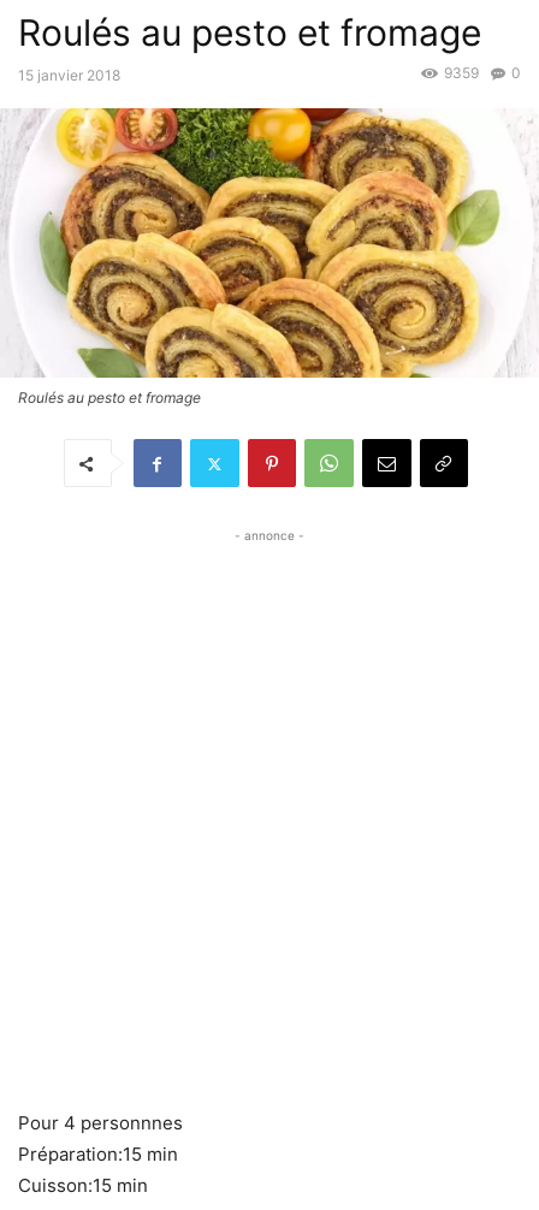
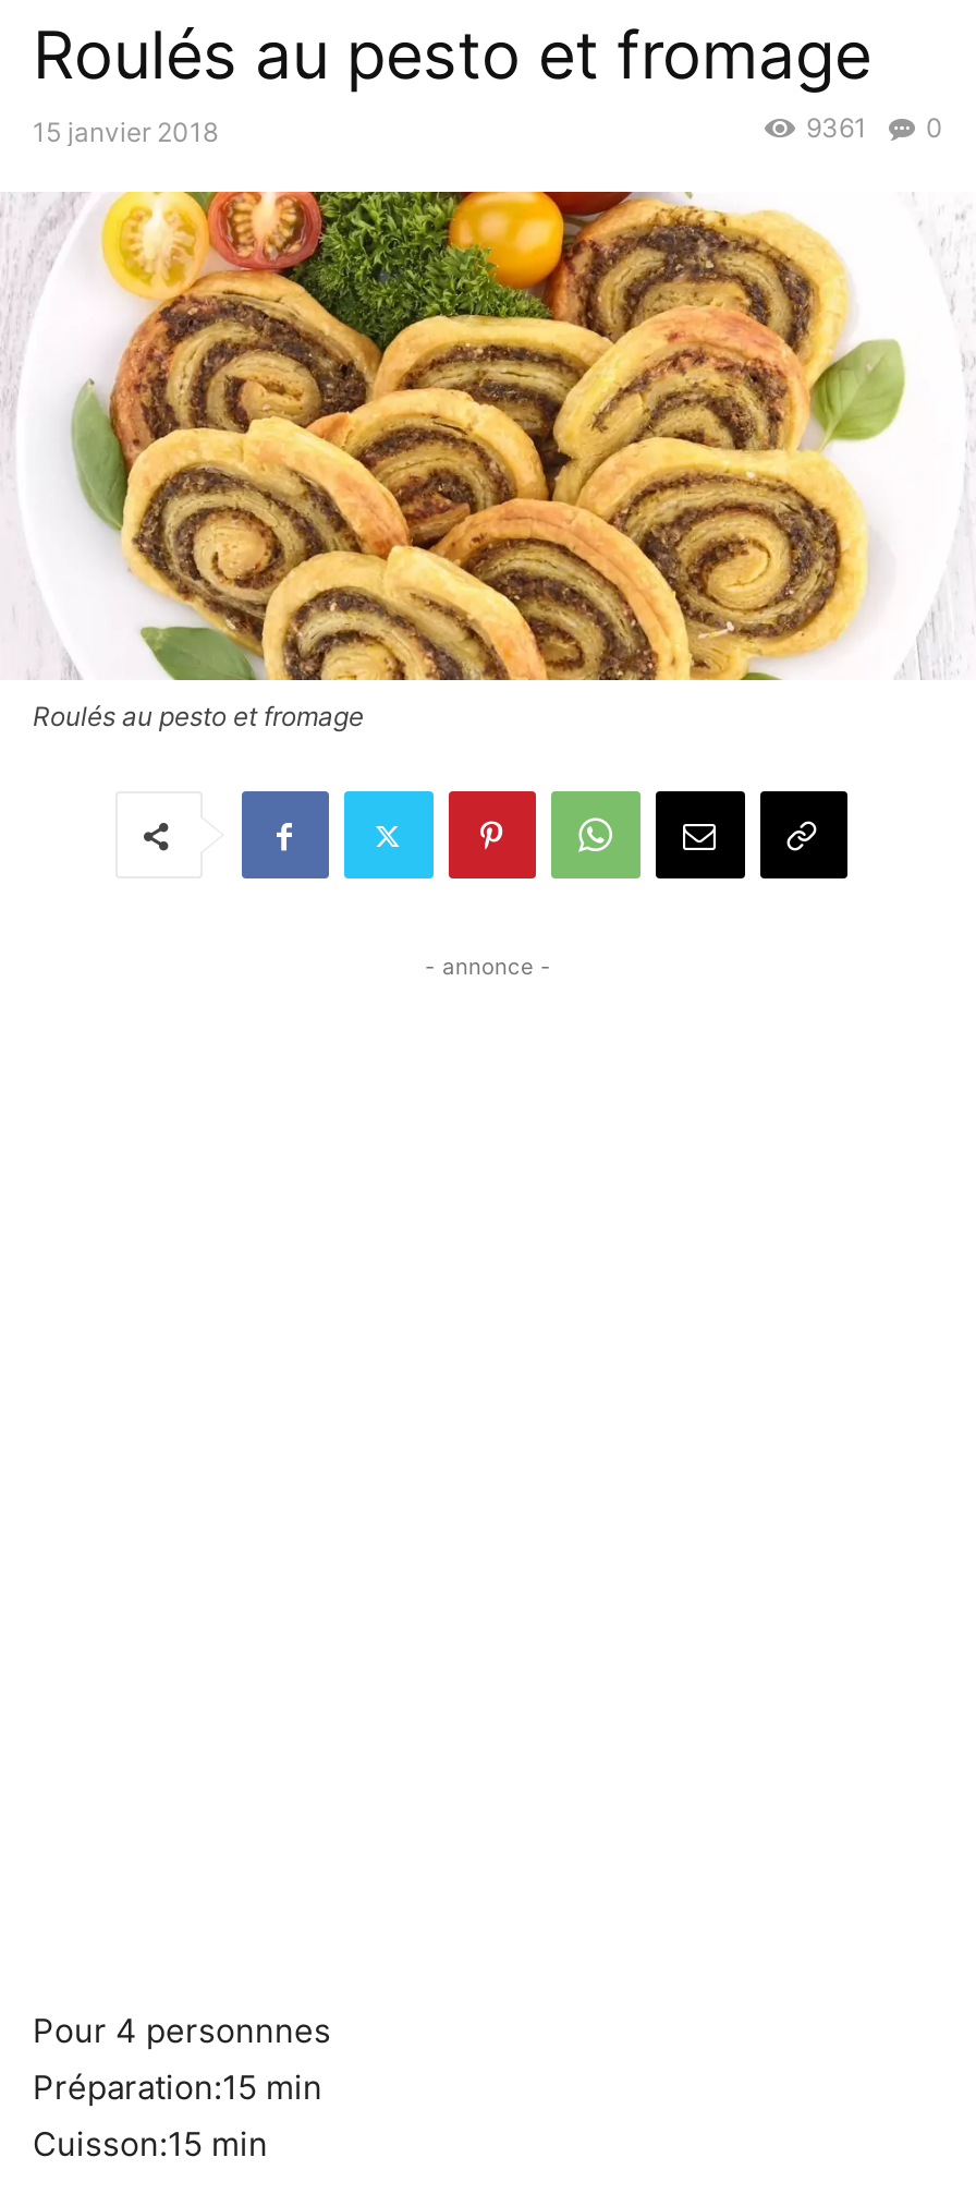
- 9359 0
+ 9361 0
